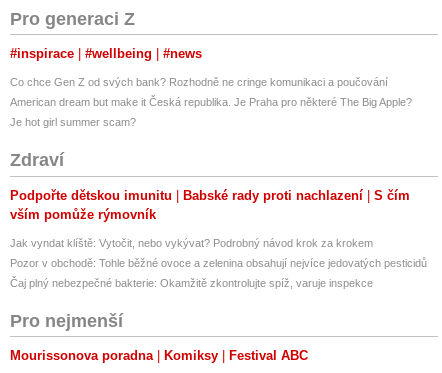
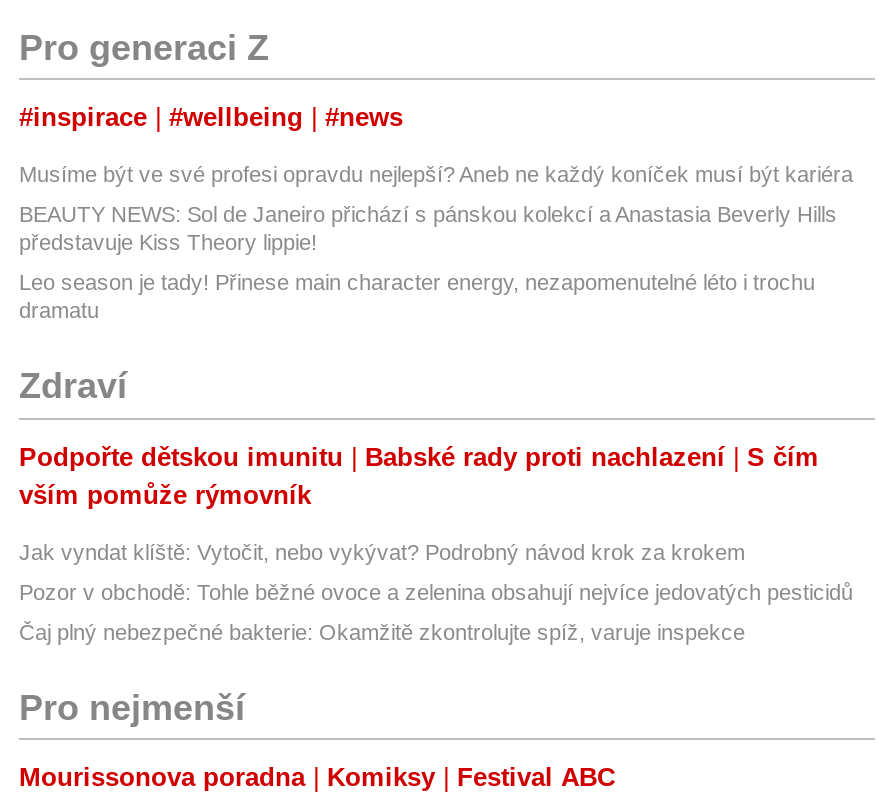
- Co chce Gen Z od svých bank? Rozhodně ne cringe komunikaci a poučování
+ Musíme být ve své profesi opravdu nejlepší? Aneb ne každý koníček musí být kariéra

- American dream but make it Česká republika. Je Praha pro některé The Big Apple?
+ BEAUTY NEWS: Sol de Janeiro přichází s pánskou kolekcí a Anastasia Beverly Hills
+ představuje Kiss Theory lippie!

- Je hot girl summer scam?
+ Leo season je tady! Přinese main character energy, nezapomenutelné léto i trochu
+ dramatu
